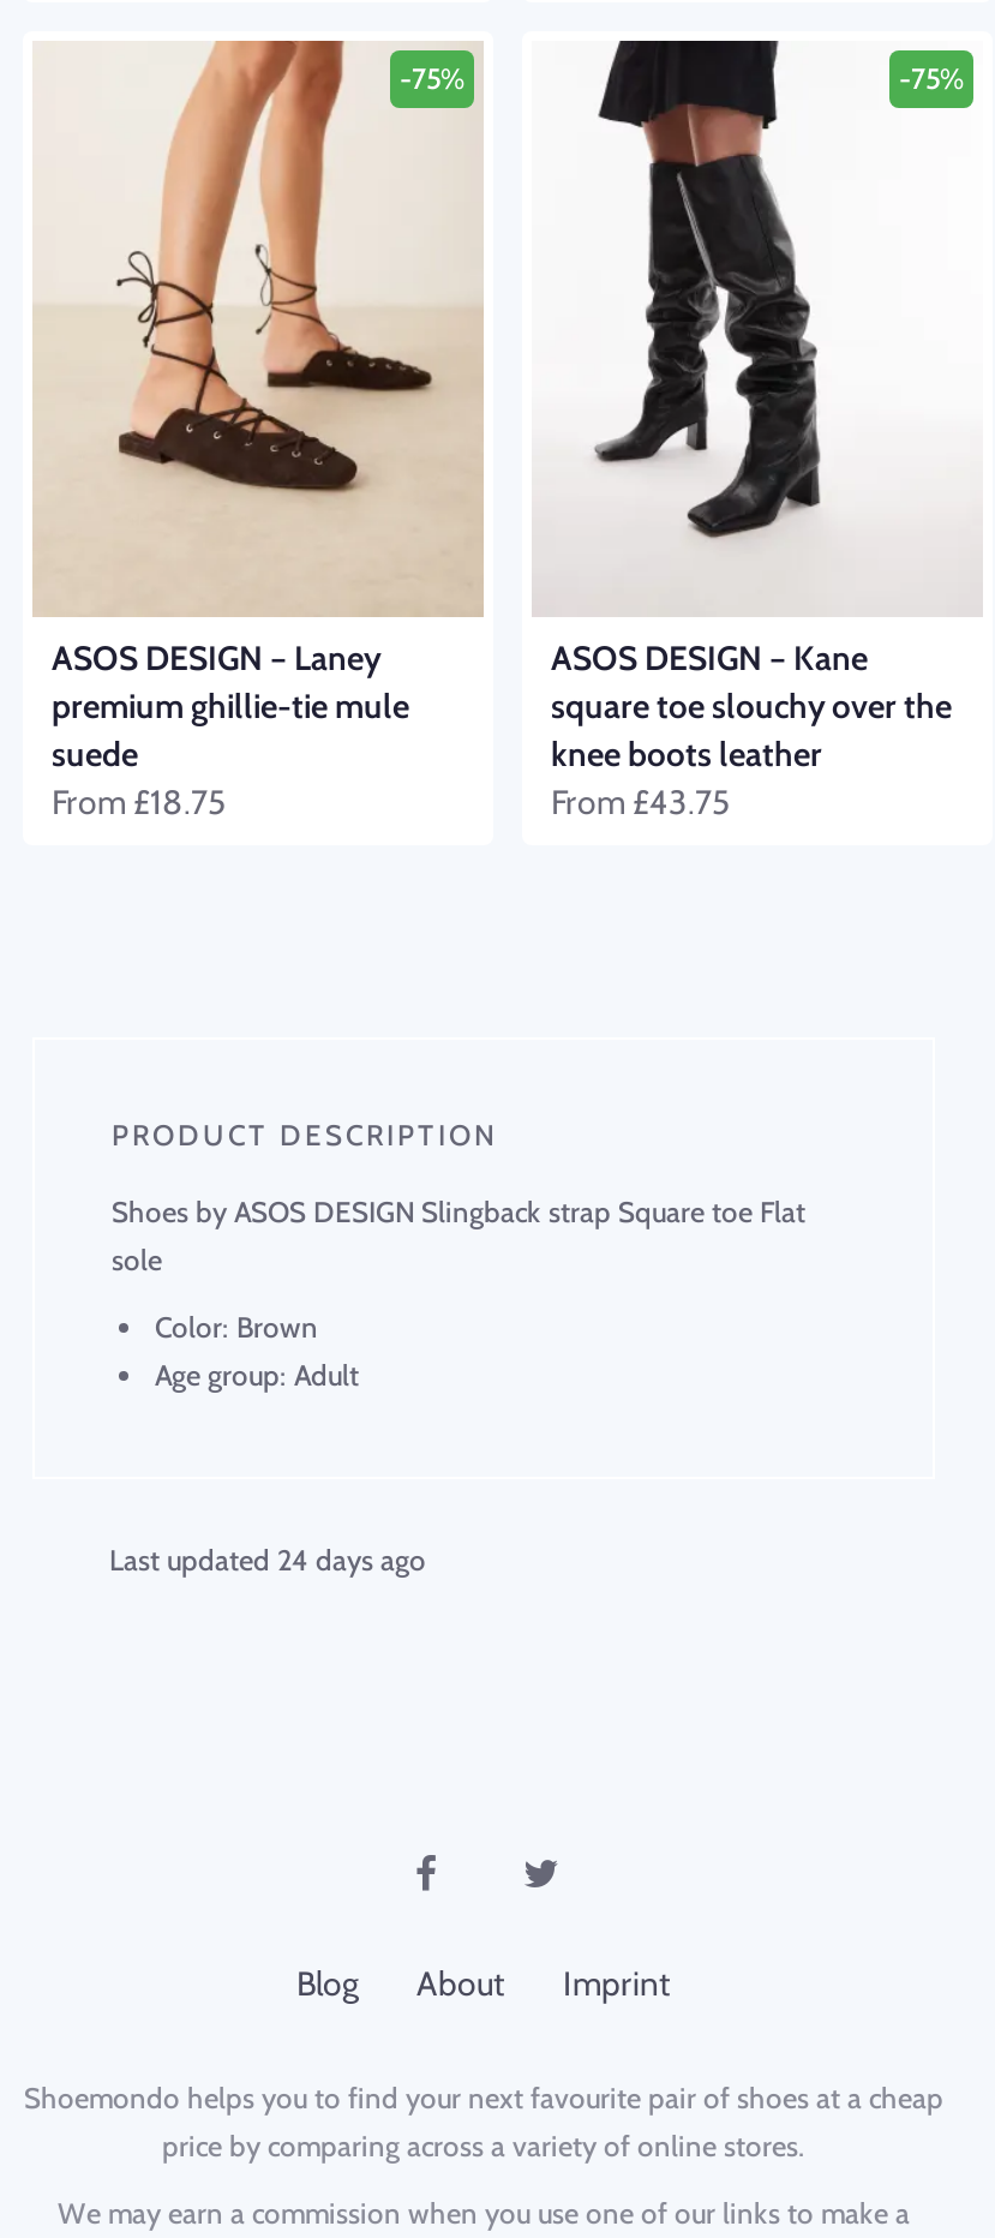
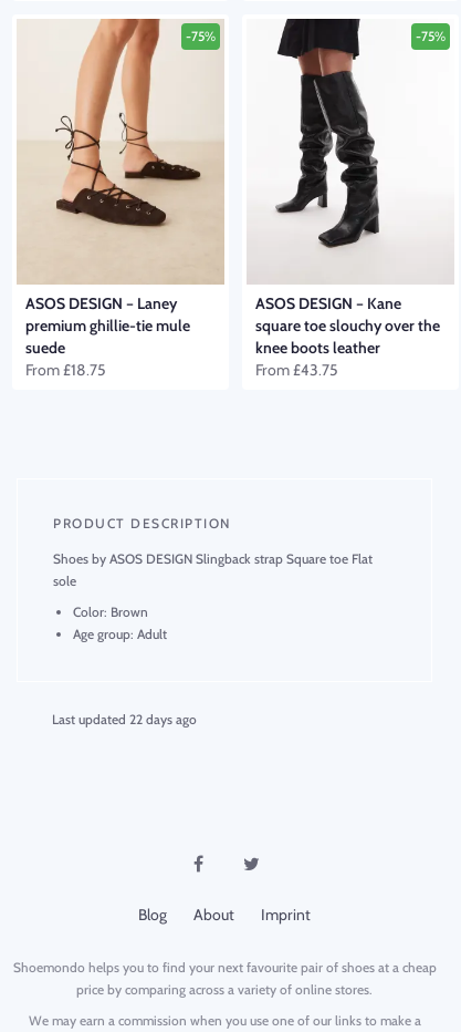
- Last updated 24 days ago
+ Last updated 22 days ago
